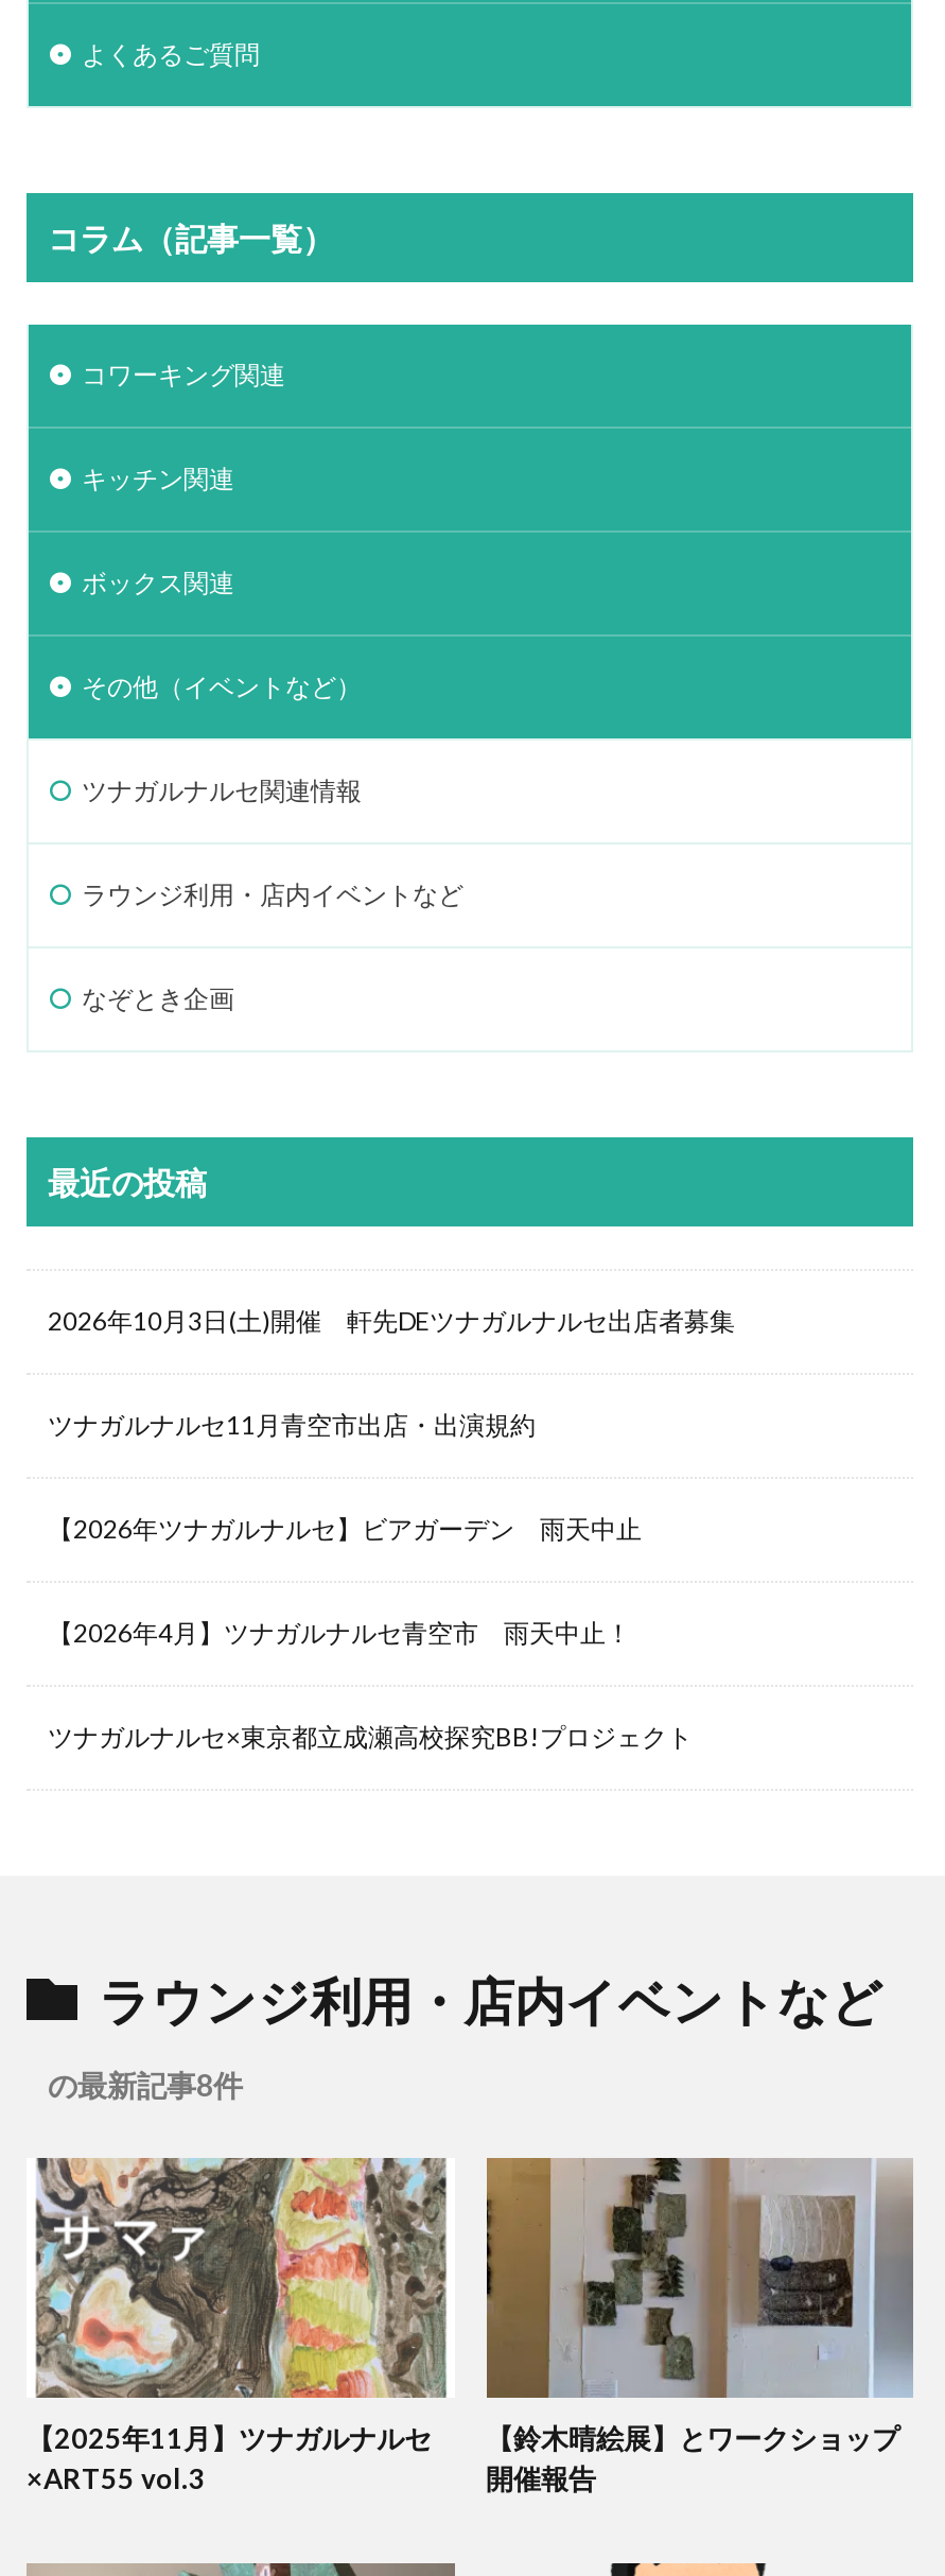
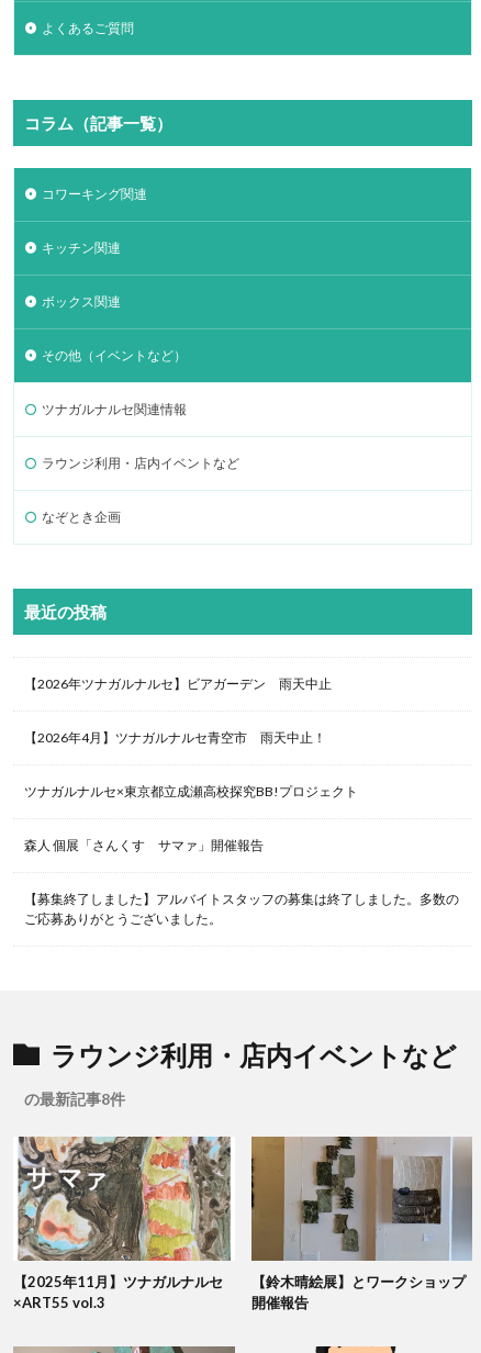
- 2026年10月3日(土)開催 軒先DEツナガルナルセ出店者募集
- ツナガルナルセ11月青空市出店・出演規約

moved up: 【2026年ツナガルナルセ】ビアガーデン 雨天中止 | 【2026年4月】ツナガルナルセ青空市 雨天中止！ | ツナガルナルセ×東京都立成瀬高校探究BB!プロジェクト

+ 森人 個展「さんくす サマァ」開催報告
+ 【募集終了しました】アルバイトスタッフの募集は終了しました。多数の
+ ご応募ありがとうございました。
